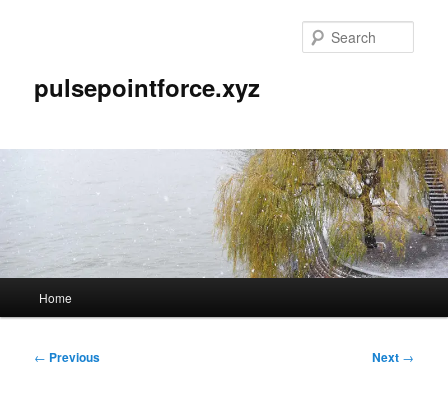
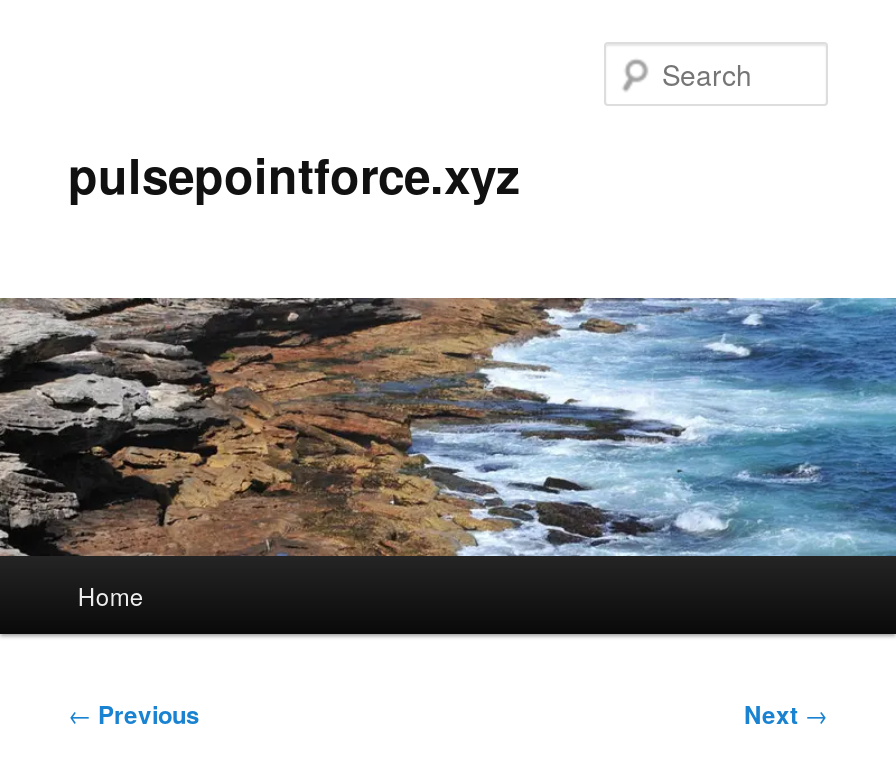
- [image]
+ [image]
